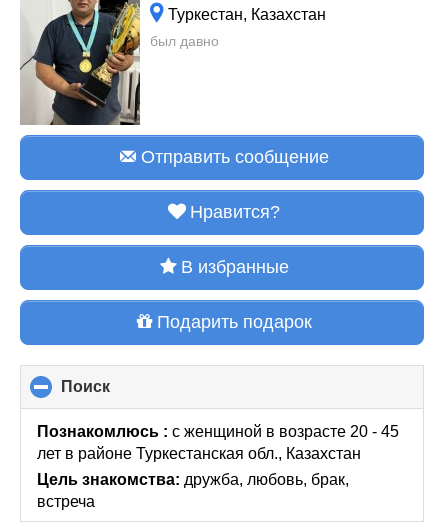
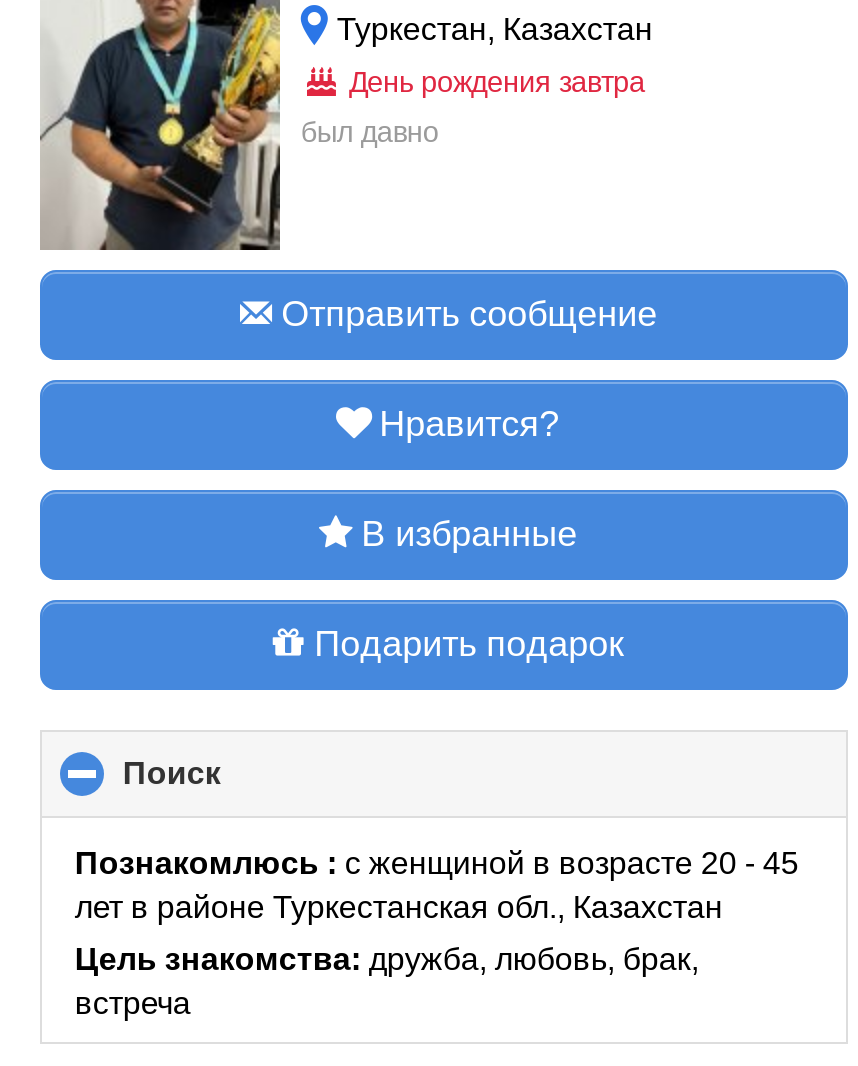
+ День рождения завтра

moved down: был давно
